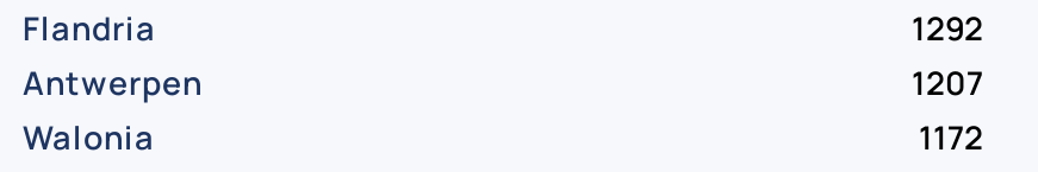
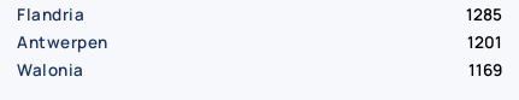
- 1292
+ 1285

- 1207
+ 1201

- 1172
+ 1169
